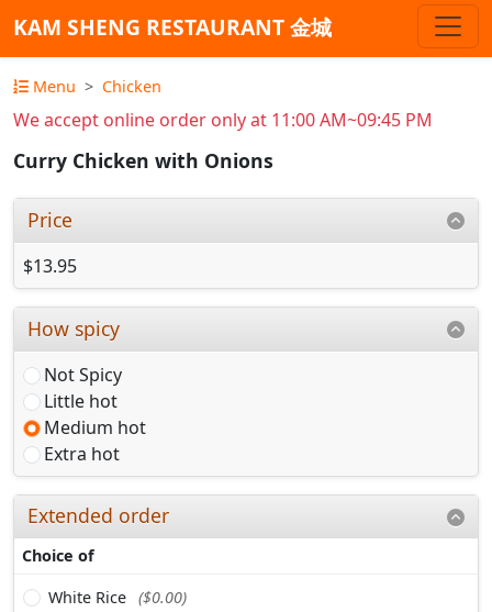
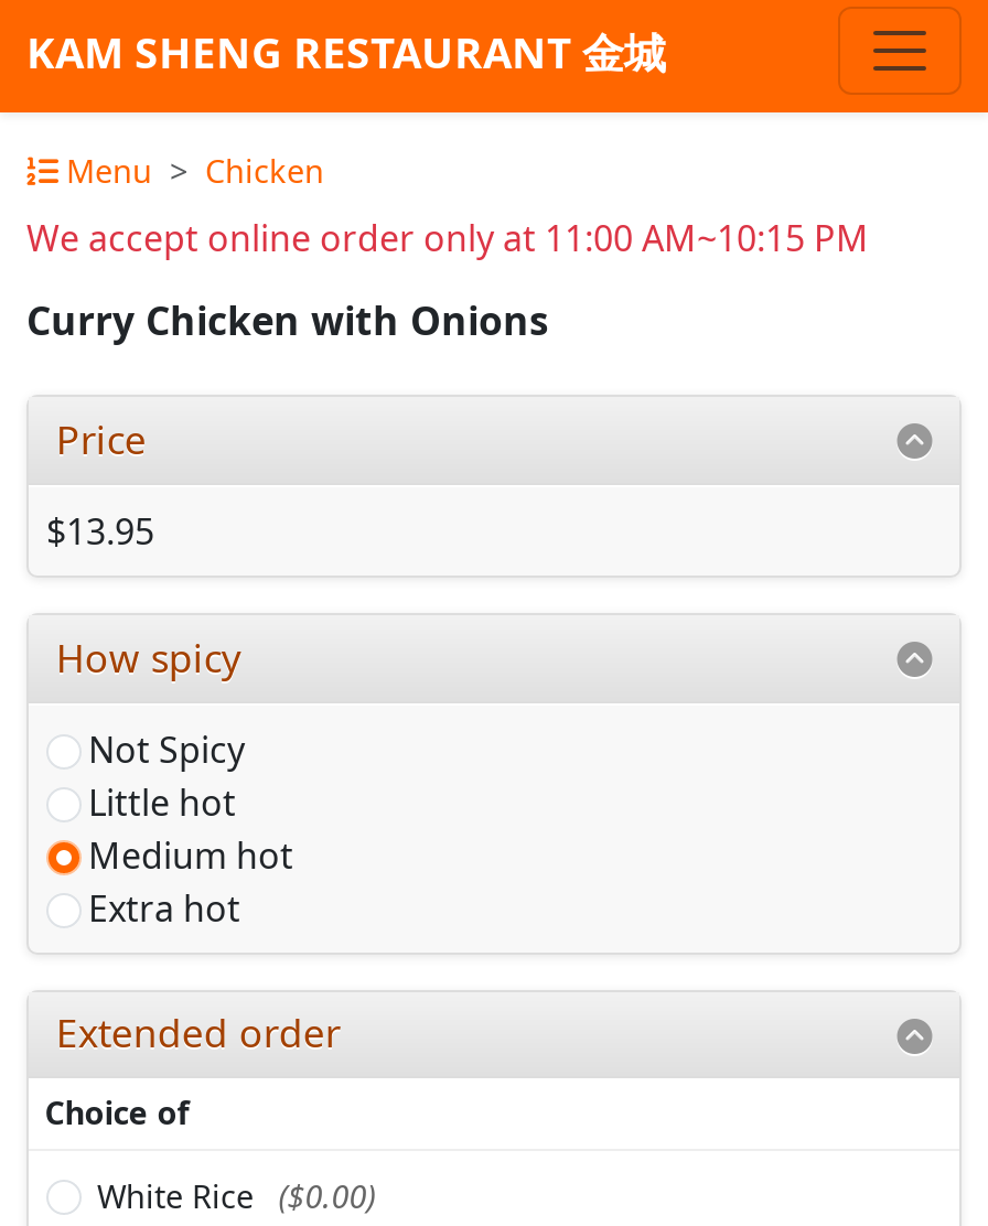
- We accept online order only at 11:00 AM~09:45 PM
+ We accept online order only at 11:00 AM~10:15 PM
